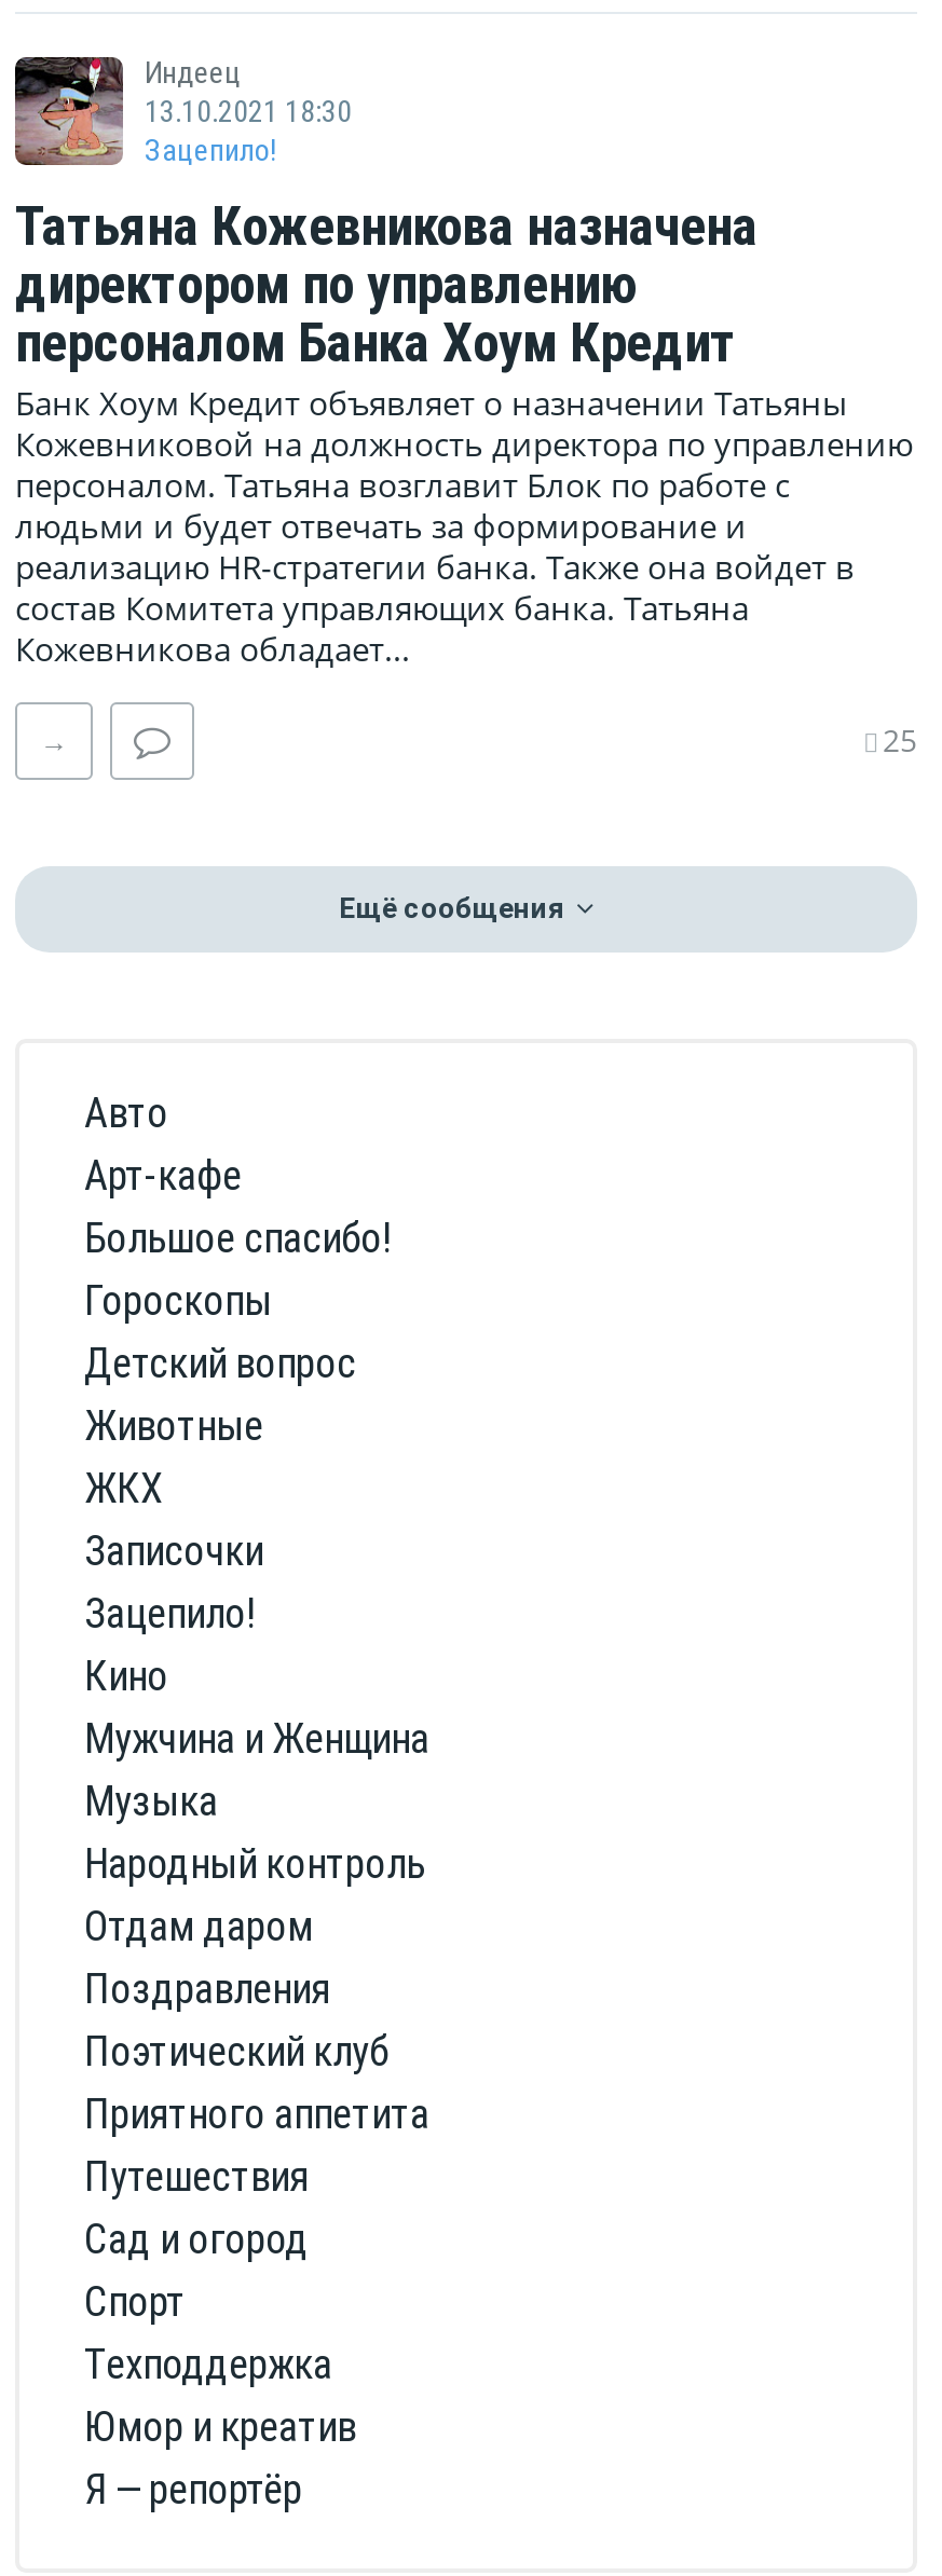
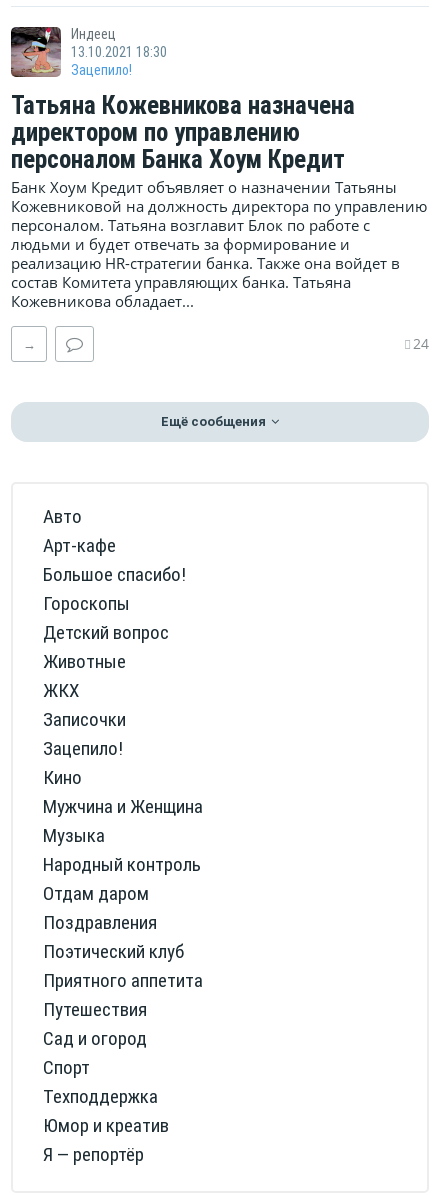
- 25
+ 24
